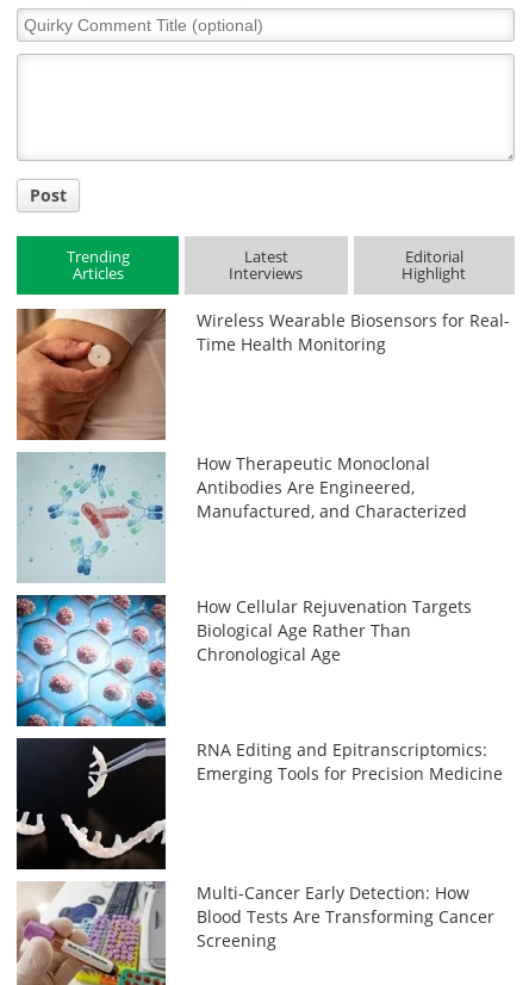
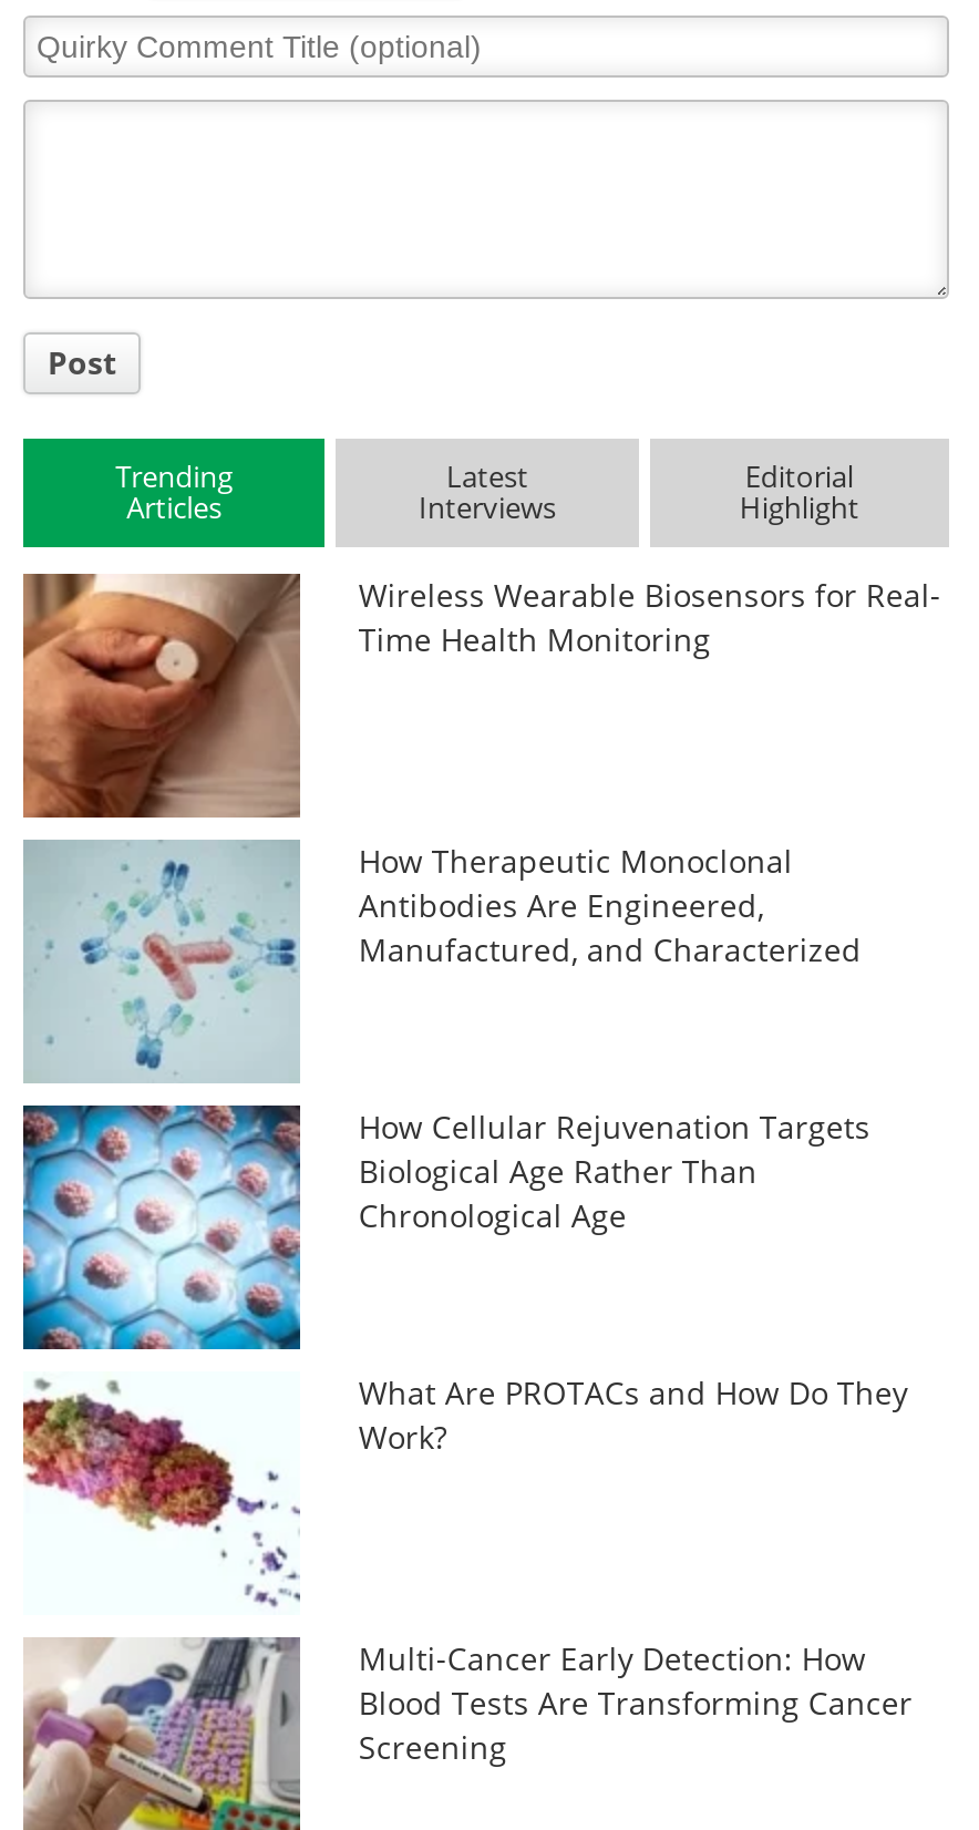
- [image]
- RNA Editing and Epitranscriptomics:
- Emerging Tools for Precision Medicine
+ [image]
+ What Are PROTACs and How Do They
+ Work?
